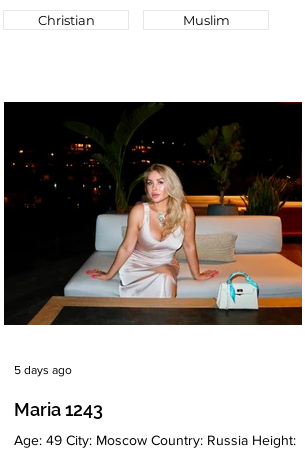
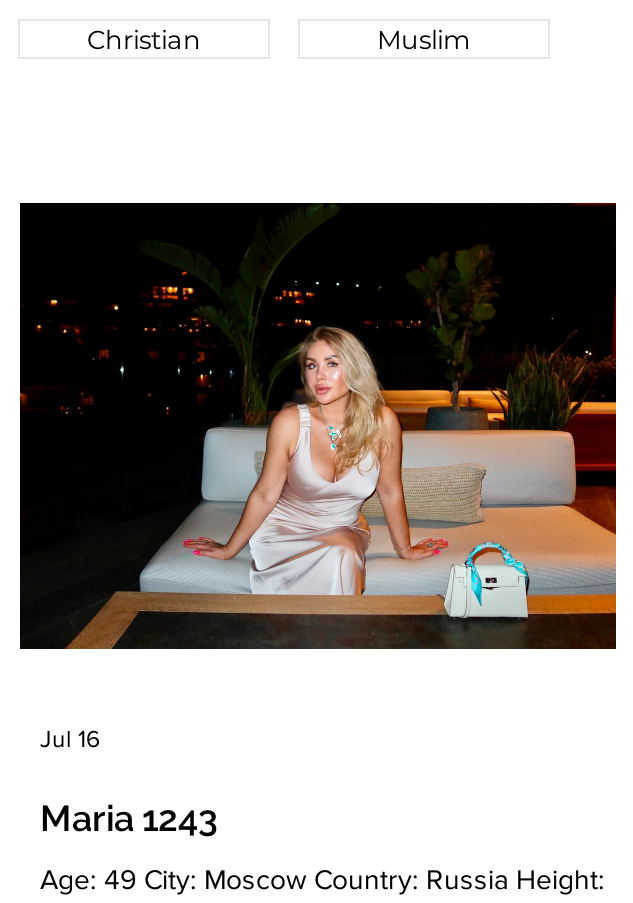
- 5 days ago
+ Jul 16
